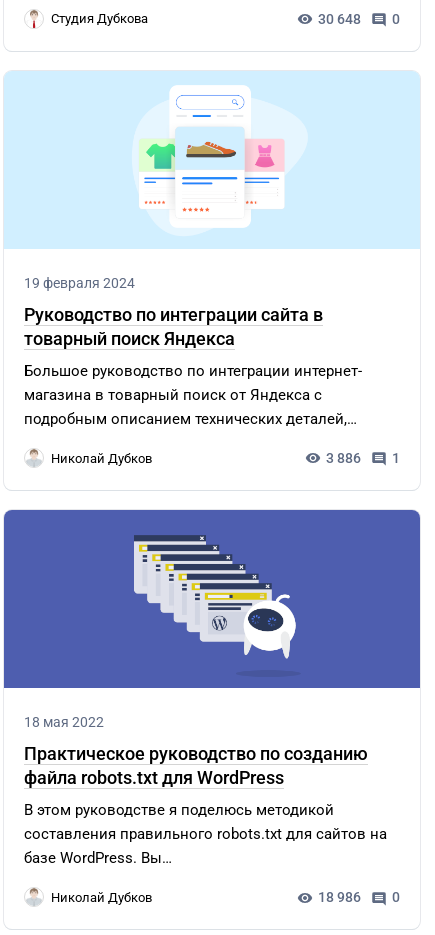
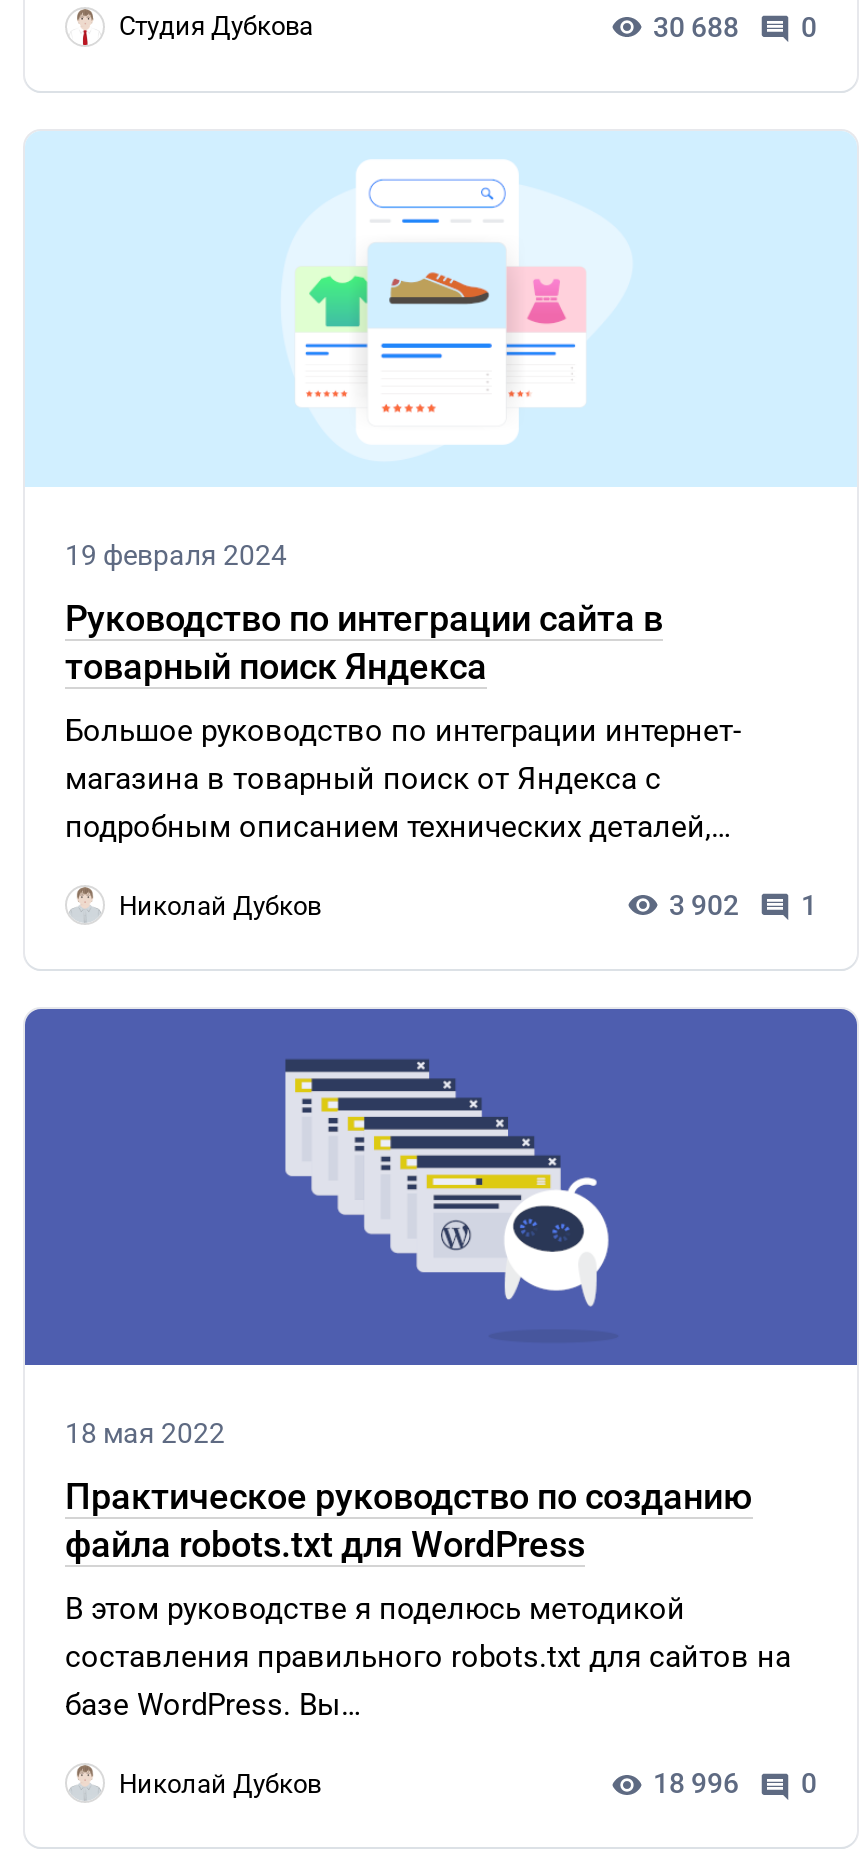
- 30 648 0
+ 30 688 0

- 3 886 1
+ 3 902 1

- 18 986 0
+ 18 996 0
